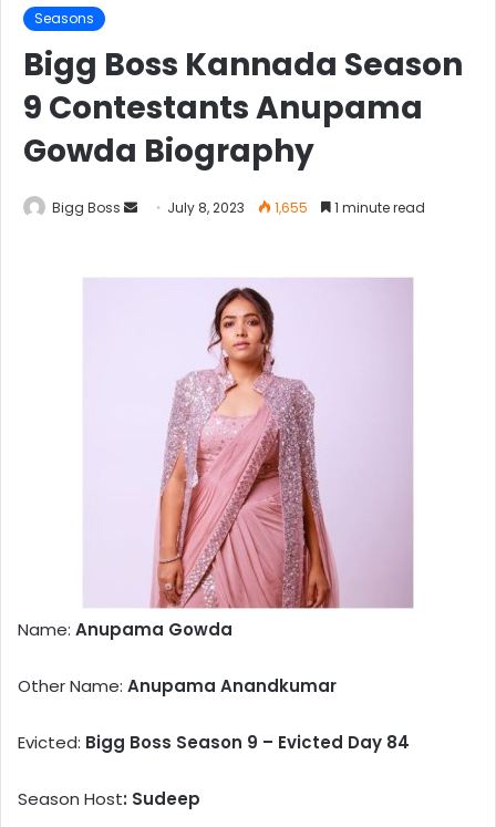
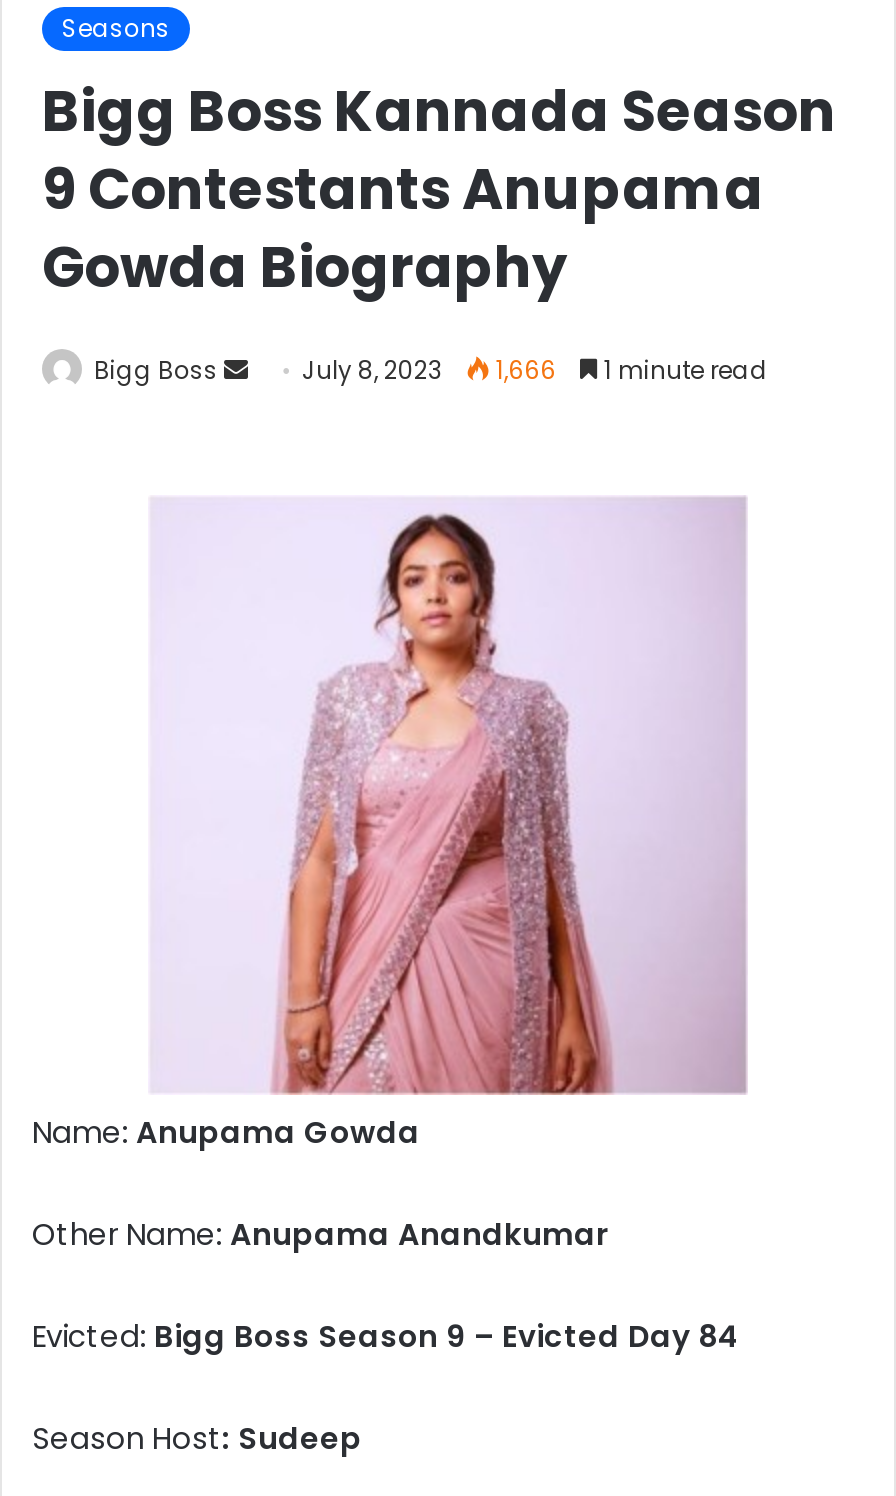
- July 8, 2023 1,655 1 minute read
+ July 8, 2023 1,666 1 minute read
